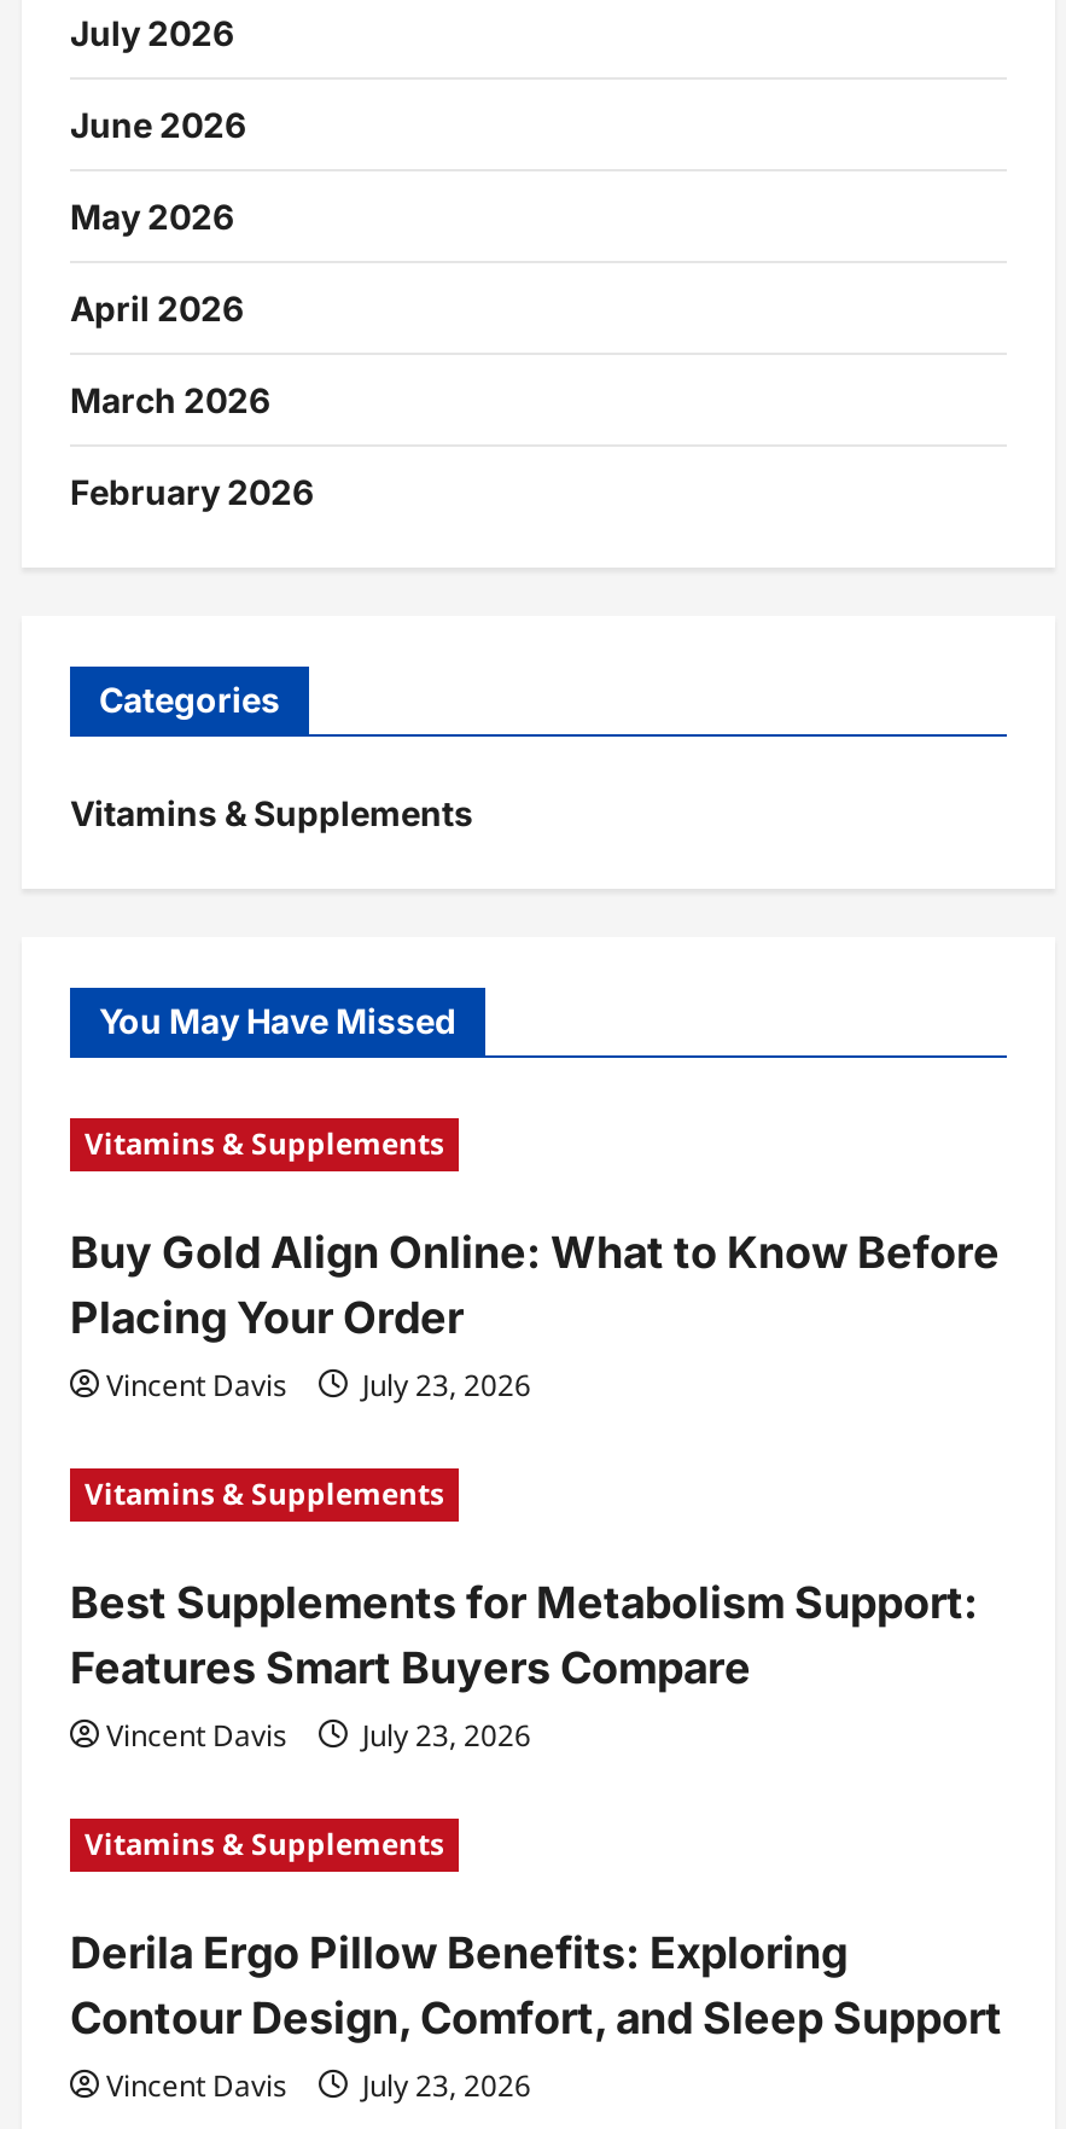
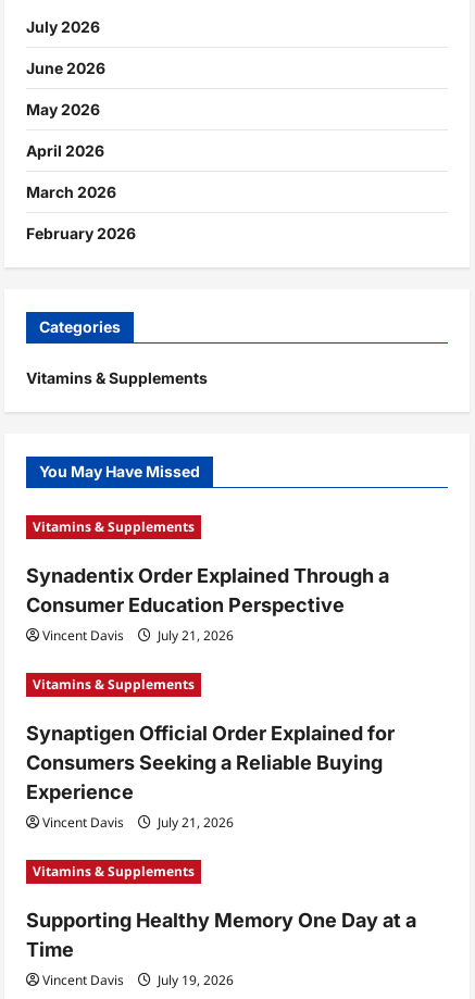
- Buy Gold Align Online: What to Know Before
- Placing Your Order
+ Synadentix Order Explained Through a
+ Consumer Education Perspective

- Vincent Davis July 23, 2026
+ Vincent Davis July 21, 2026

- Best Supplements for Metabolism Support:
- Features Smart Buyers Compare
+ Synaptigen Official Order Explained for
+ Consumers Seeking a Reliable Buying
+ Experience

- Vincent Davis July 23, 2026
+ Vincent Davis July 21, 2026

- Derila Ergo Pillow Benefits: Exploring
- Contour Design, Comfort, and Sleep Support
+ Supporting Healthy Memory One Day at a
+ Time

- Vincent Davis July 23, 2026
+ Vincent Davis July 19, 2026
